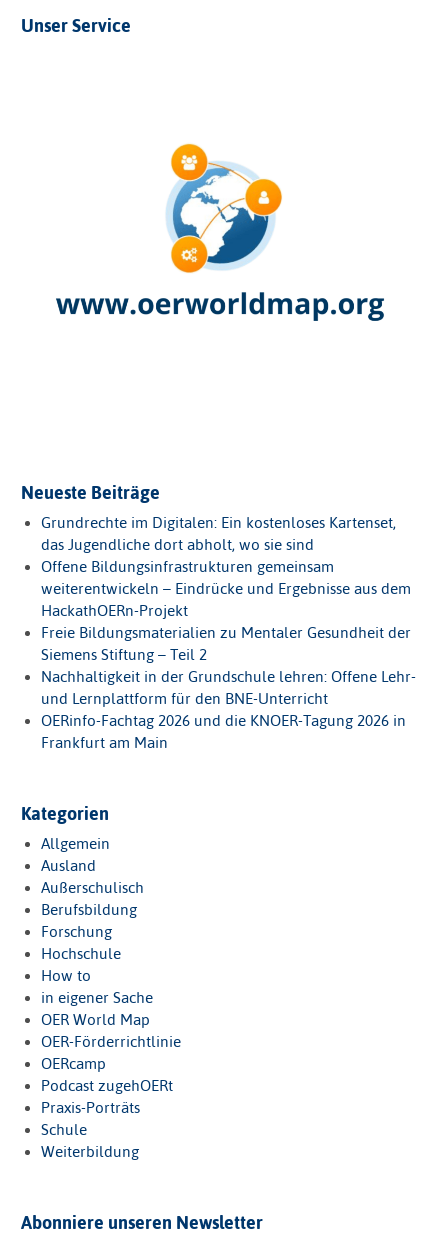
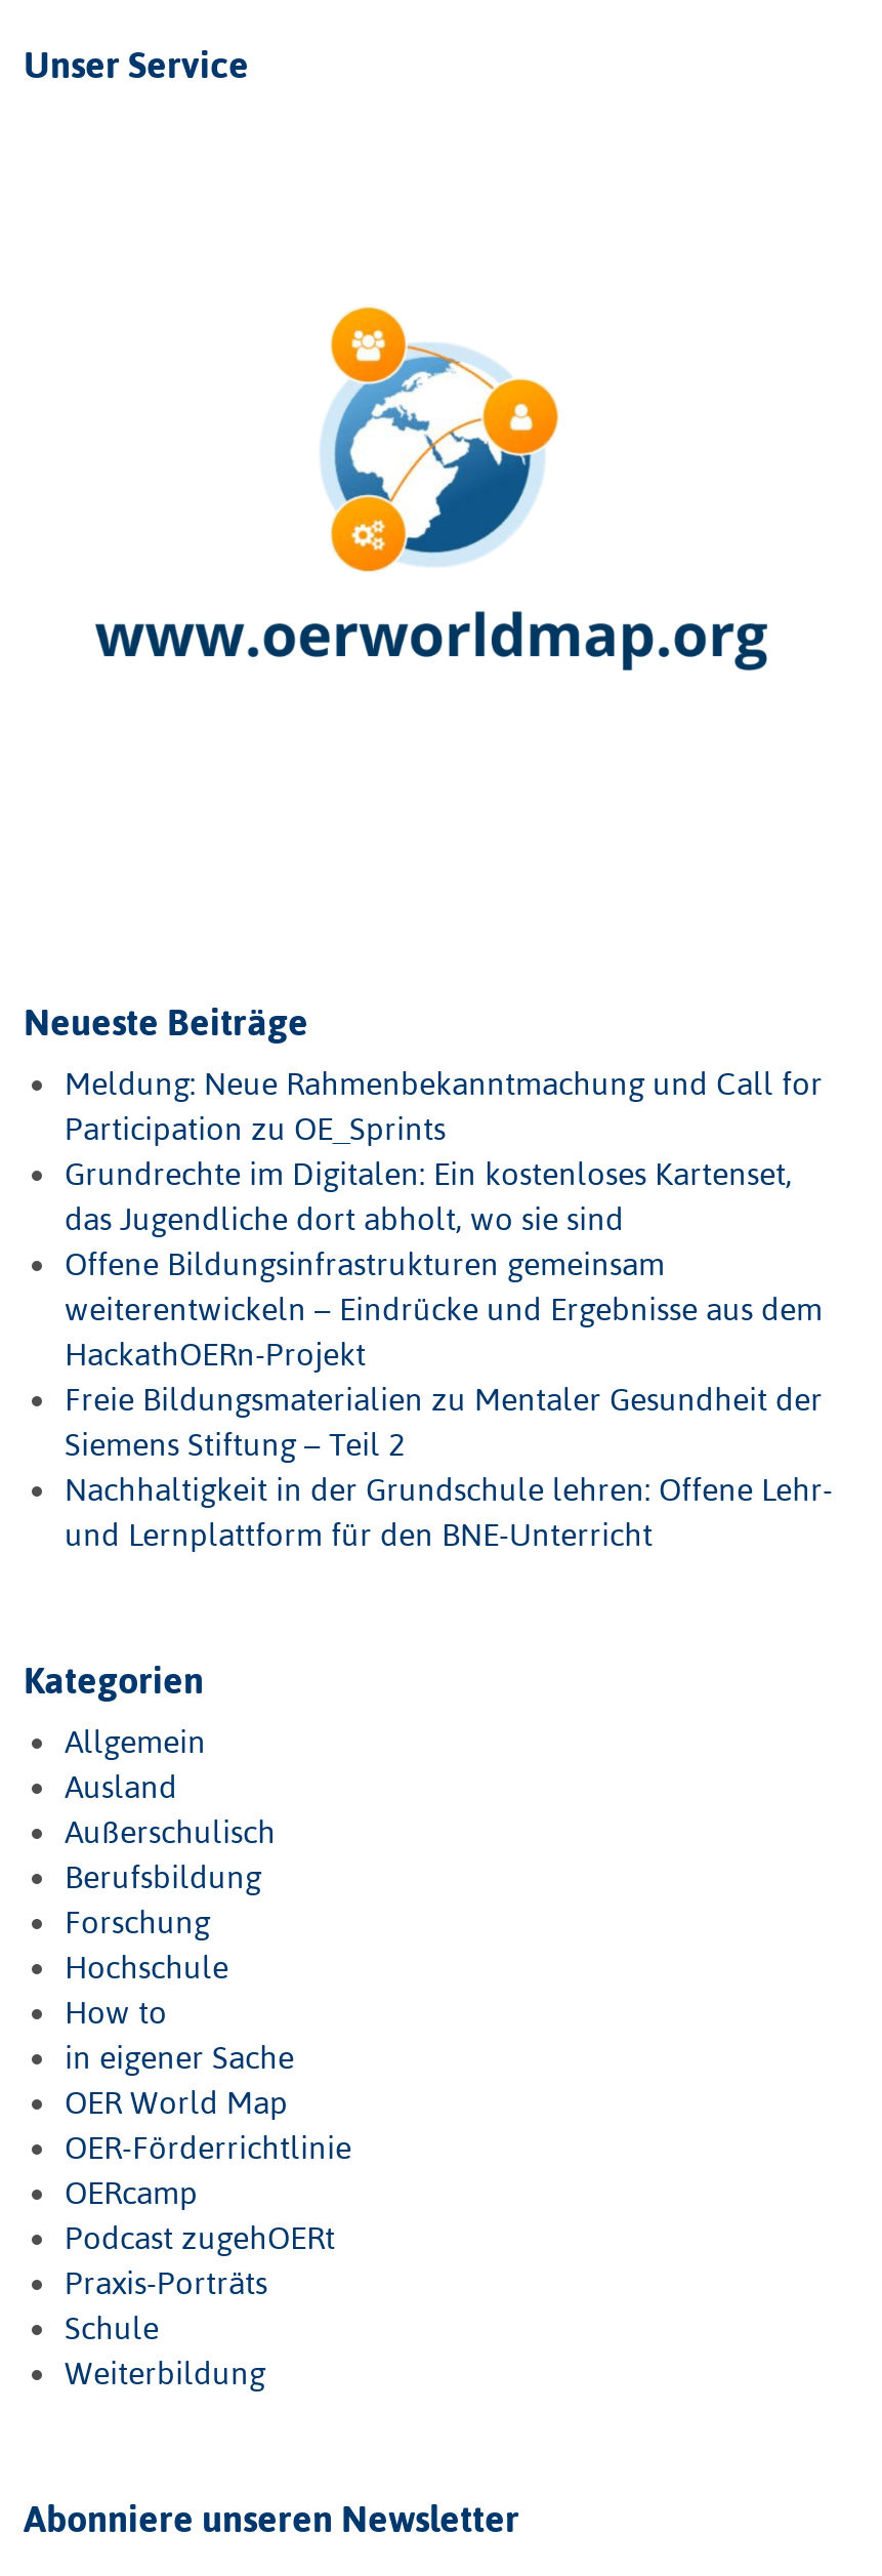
+ Meldung: Neue Rahmenbekanntmachung und Call for
+ Participation zu OE_Sprints

moved down: Grundrechte im Digitalen: Ein kostenloses Kartenset, | das Jugendliche dort abholt, wo sie sind | Offene Bildungsinfrastrukturen gemeinsam | ... | Nachhaltigkeit in der Grundschule lehren: Offene Lehr- | und Lernplattform für den BNE-Unterricht

- OERinfo-Fachtag 2026 und die KNOER-Tagung 2026 in
- Frankfurt am Main
